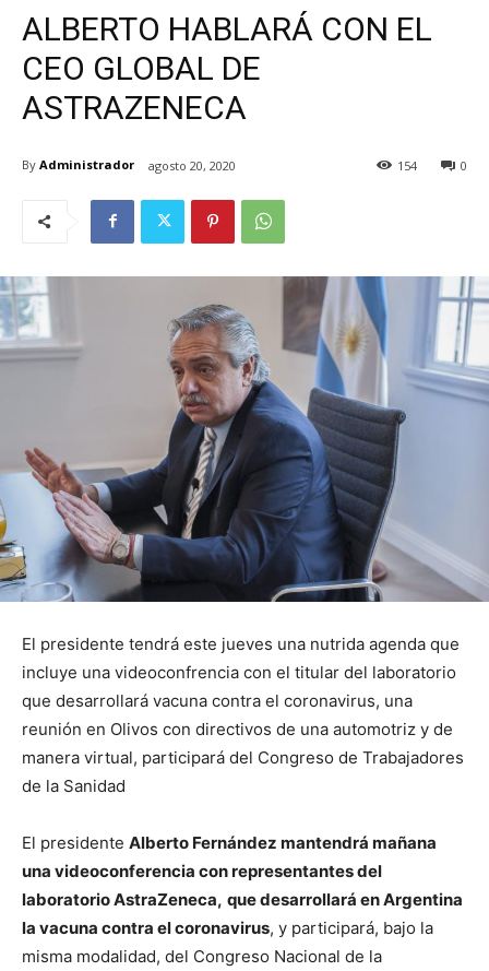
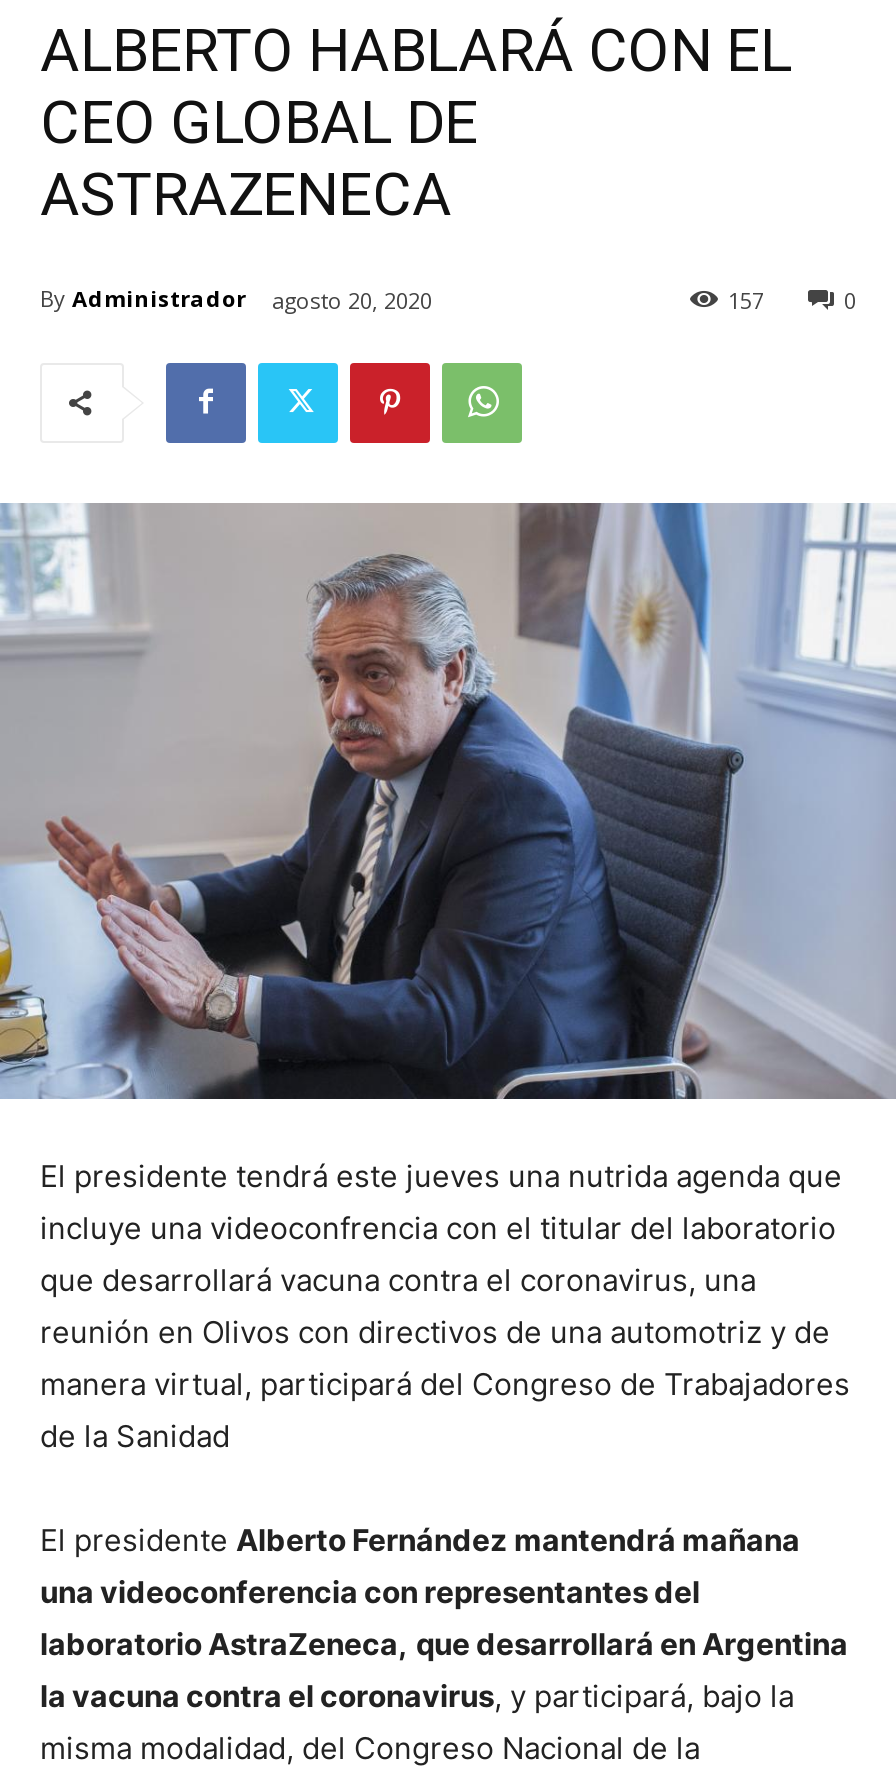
- 154
+ 157
